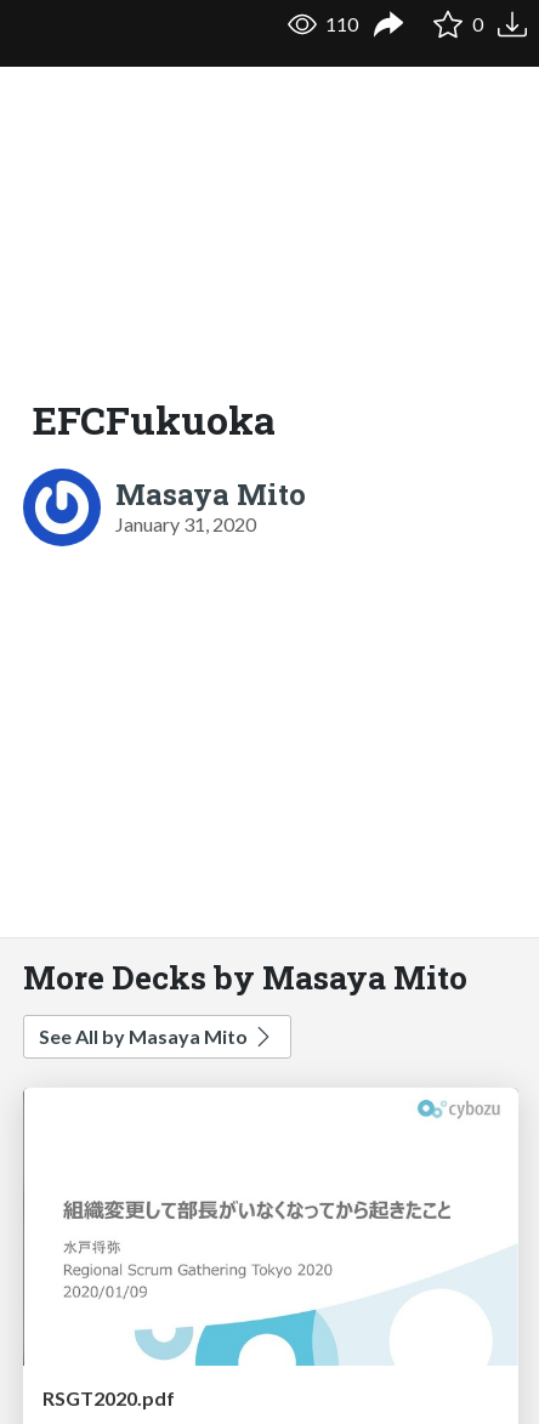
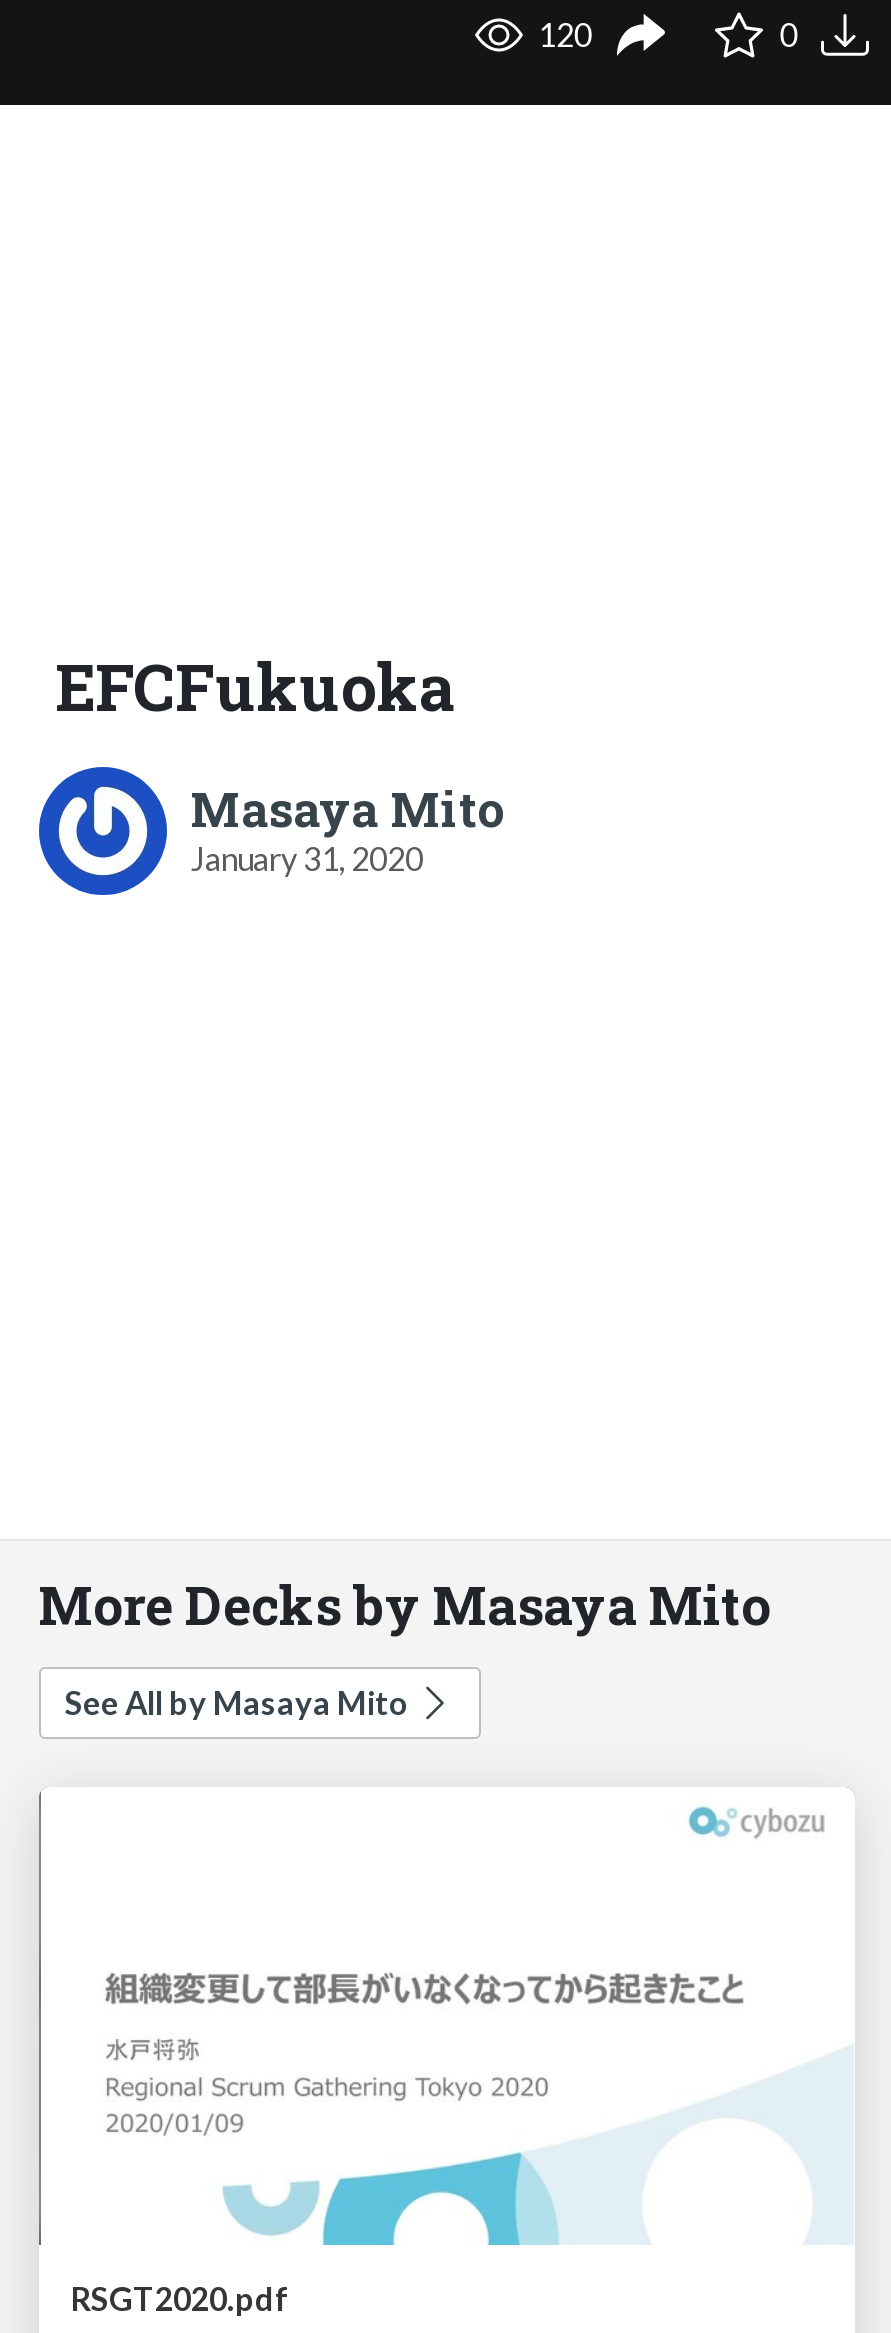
- 110
+ 120
